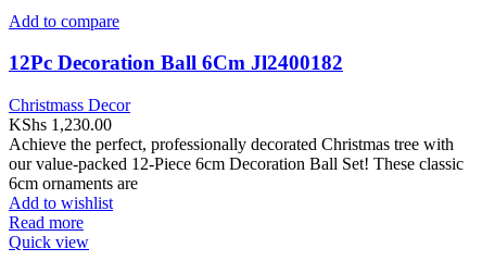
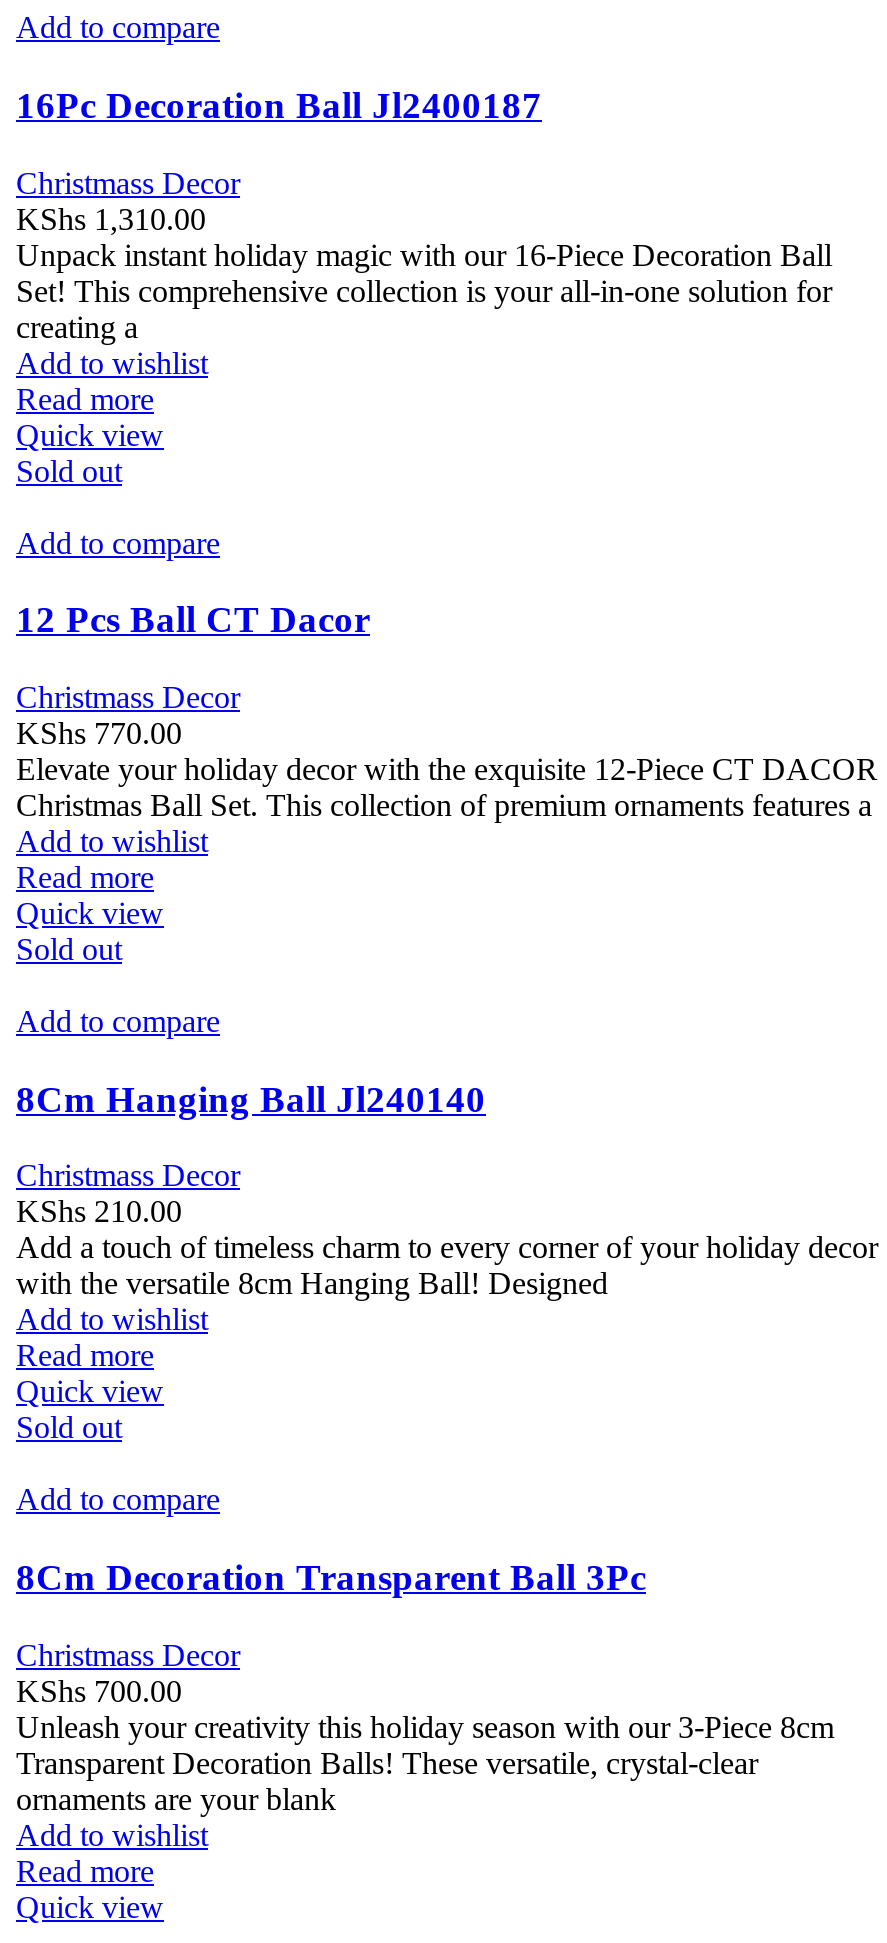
- 12Pc Decoration Ball 6Cm Jl2400182
+ 16Pc Decoration Ball Jl2400187

- KShs 1,230.00
- Achieve the perfect, professionally decorated Christmas tree with
- our value-packed 12-Piece 6cm Decoration Ball Set! These classic
- 6cm ornaments are
+ KShs 1,310.00
+ Unpack instant holiday magic with our 16-Piece Decoration Ball
+ Set! This comprehensive collection is your all-in-one solution for
+ creating a
+ Add to wishlist
+ Read more
+ Quick view
+ Sold out
+ Add to compare
+ 12 Pcs Ball CT Dacor
+ Christmass Decor
+ KShs 770.00
+ Elevate your holiday decor with the exquisite 12-Piece CT DACOR
+ Christmas Ball Set. This collection of premium ornaments features a
+ Add to wishlist
+ Read more
+ Quick view
+ Sold out
+ Add to compare
+ 8Cm Hanging Ball Jl240140
+ Christmass Decor
+ KShs 210.00
+ Add a touch of timeless charm to every corner of your holiday decor
+ with the versatile 8cm Hanging Ball! Designed
+ Add to wishlist
+ Read more
+ Quick view
+ Sold out
+ Add to compare
+ 8Cm Decoration Transparent Ball 3Pc
+ Christmass Decor
+ KShs 700.00
+ Unleash your creativity this holiday season with our 3-Piece 8cm
+ Transparent Decoration Balls! These versatile, crystal-clear
+ ornaments are your blank
